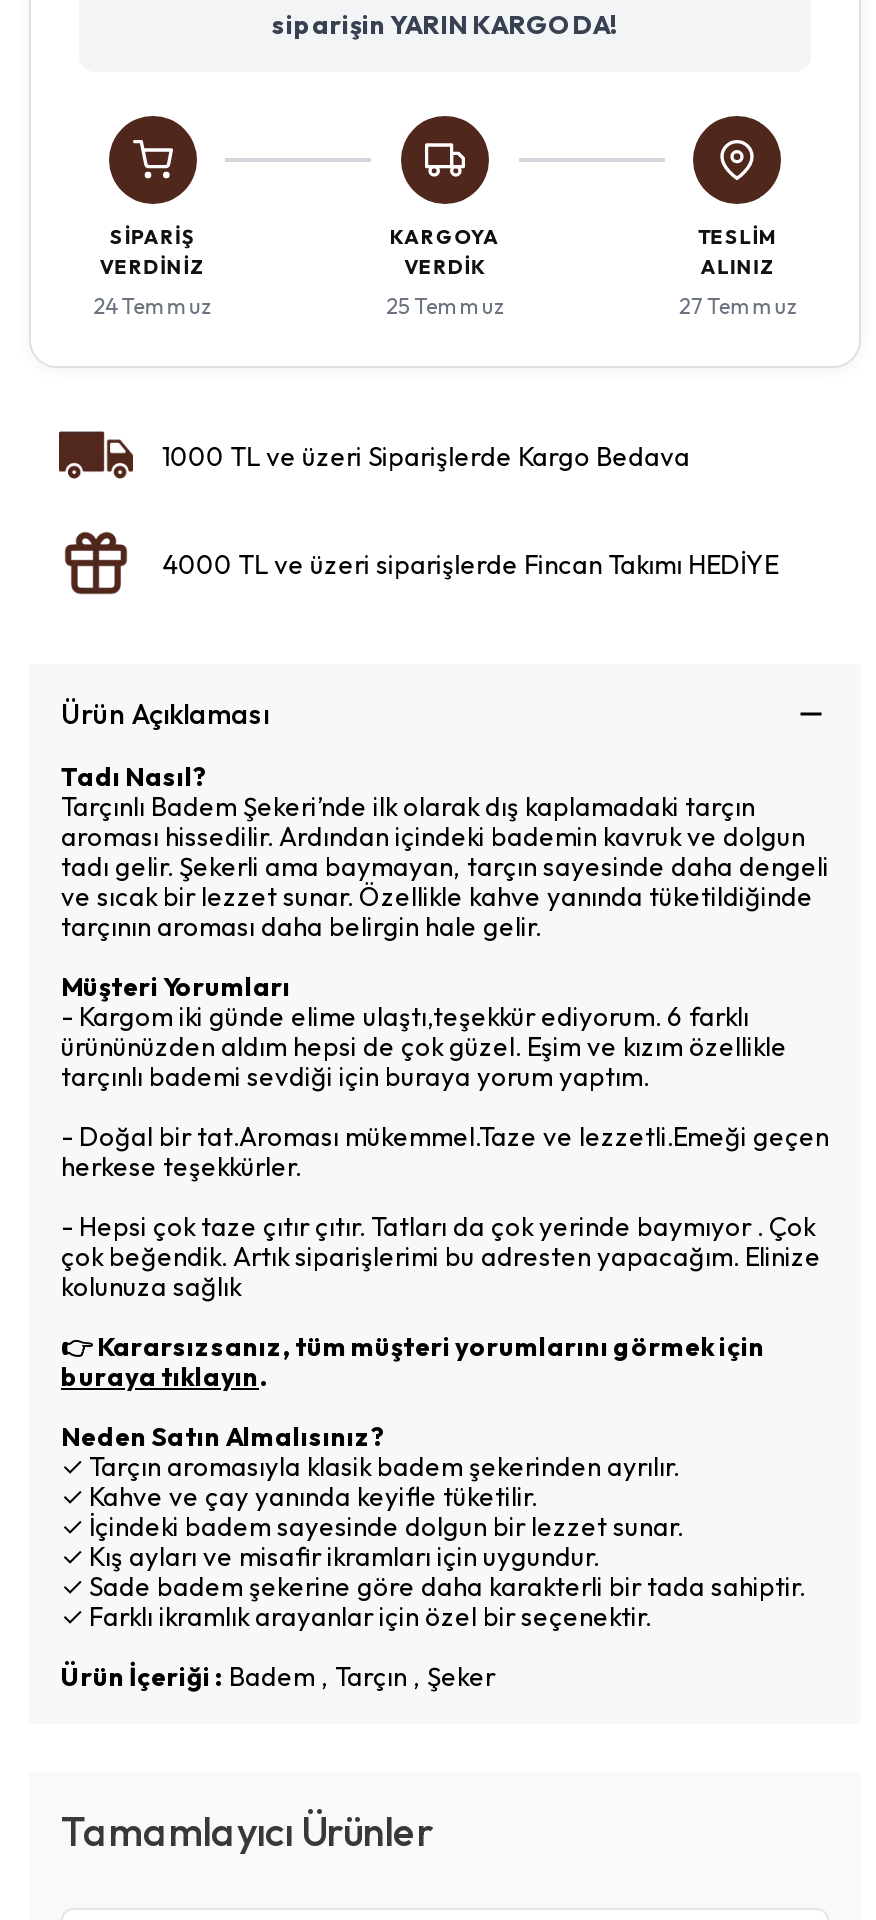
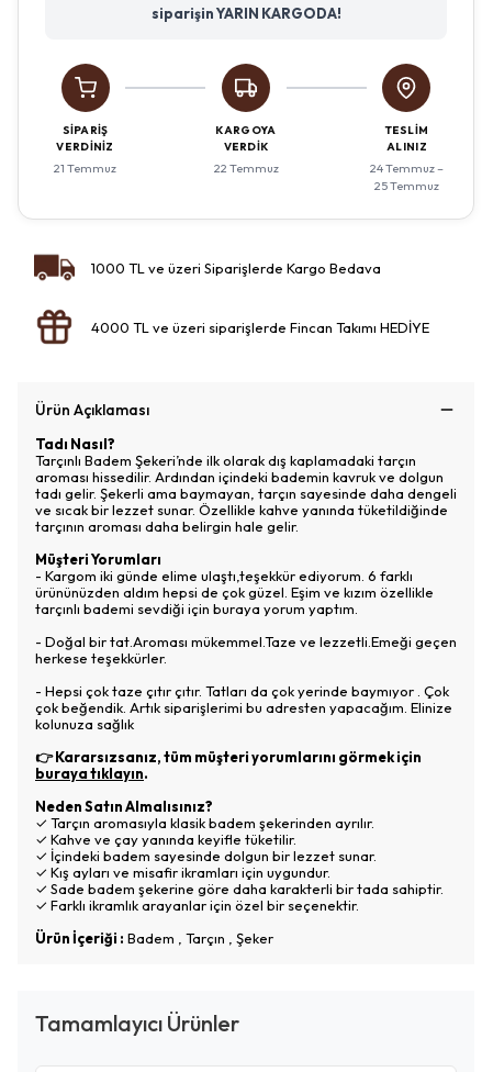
- 24 Temmuz
+ 21 Temmuz

- 25 Temmuz
+ 22 Temmuz

- 27 Temmuz
+ 24 Temmuz –
+ 25 Temmuz
